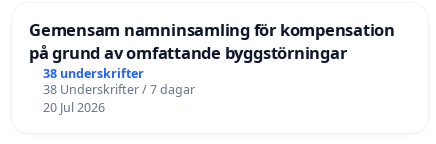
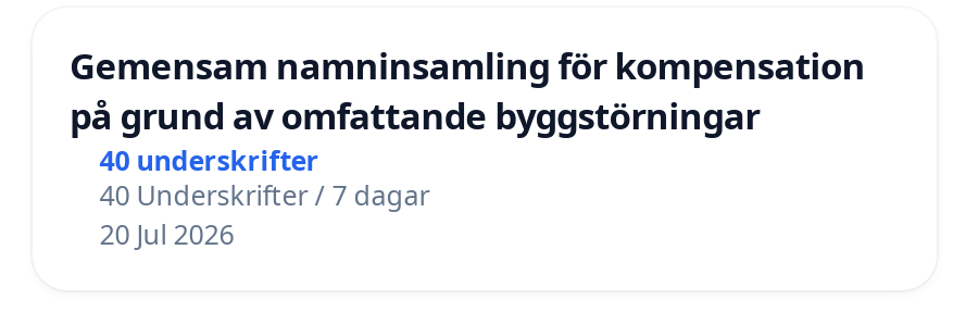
- 38 underskrifter
+ 40 underskrifter

- 38 Underskrifter / 7 dagar
+ 40 Underskrifter / 7 dagar
